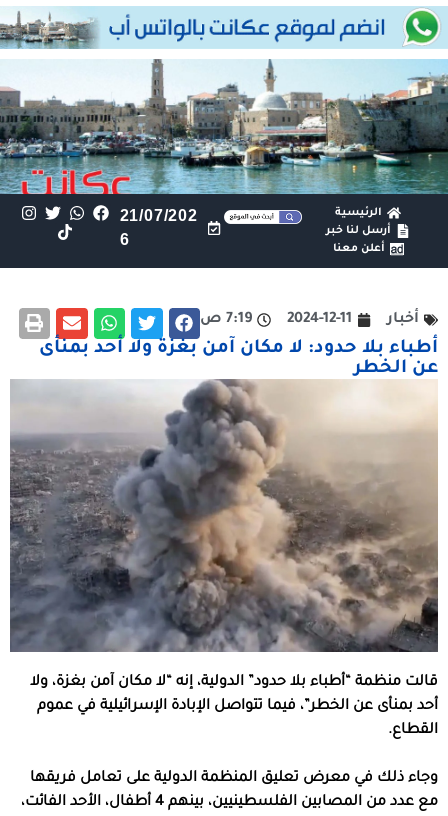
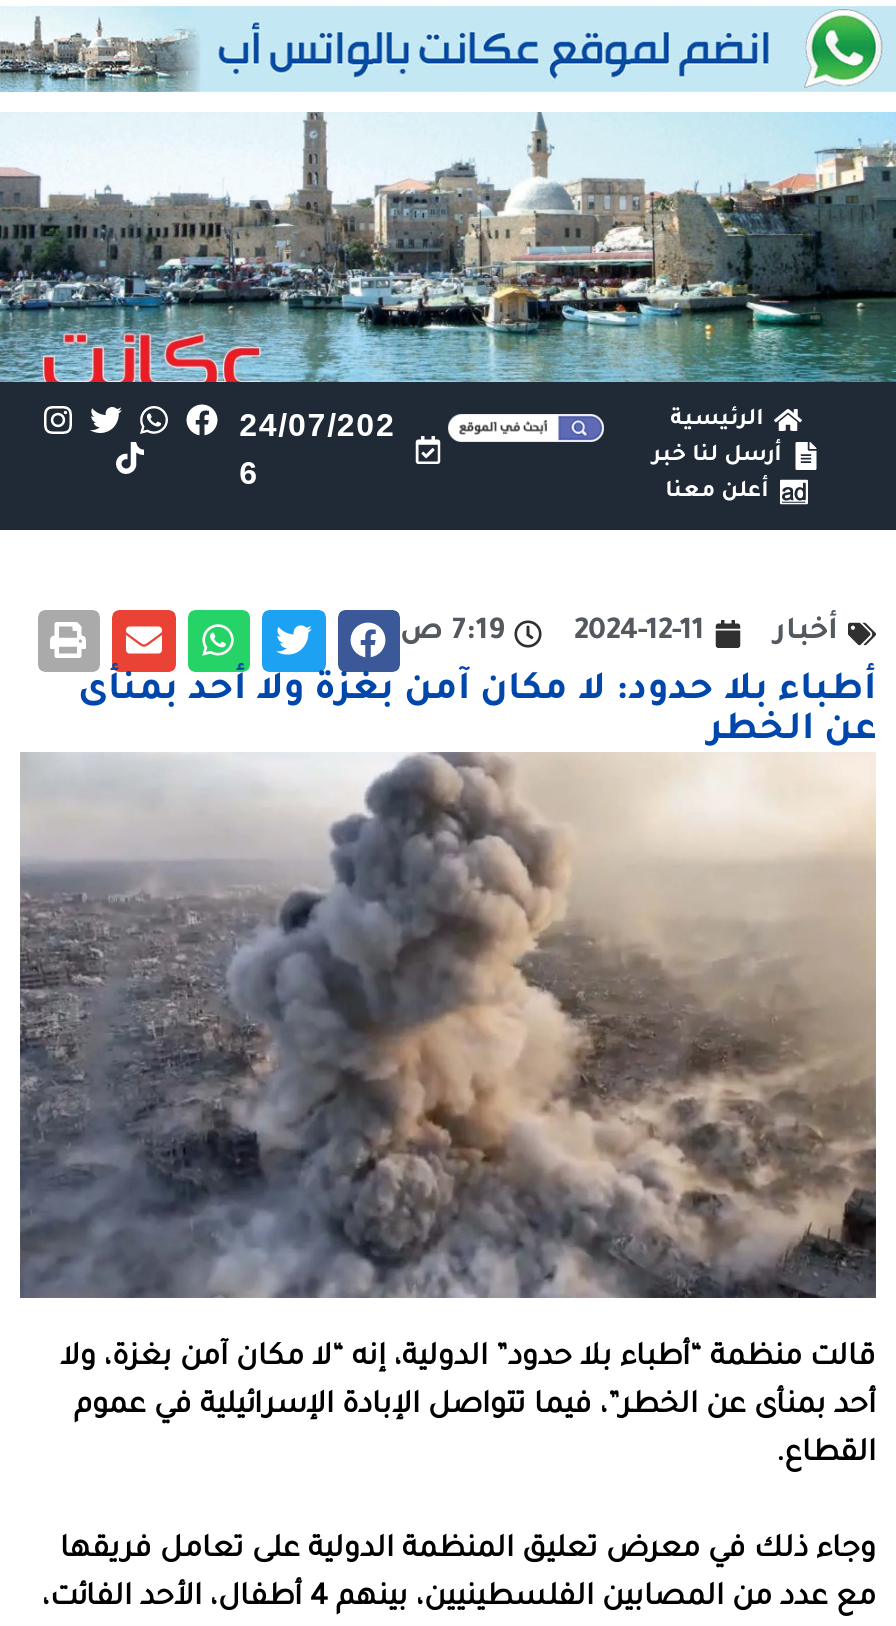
- 21/07/202
+ 24/07/202
